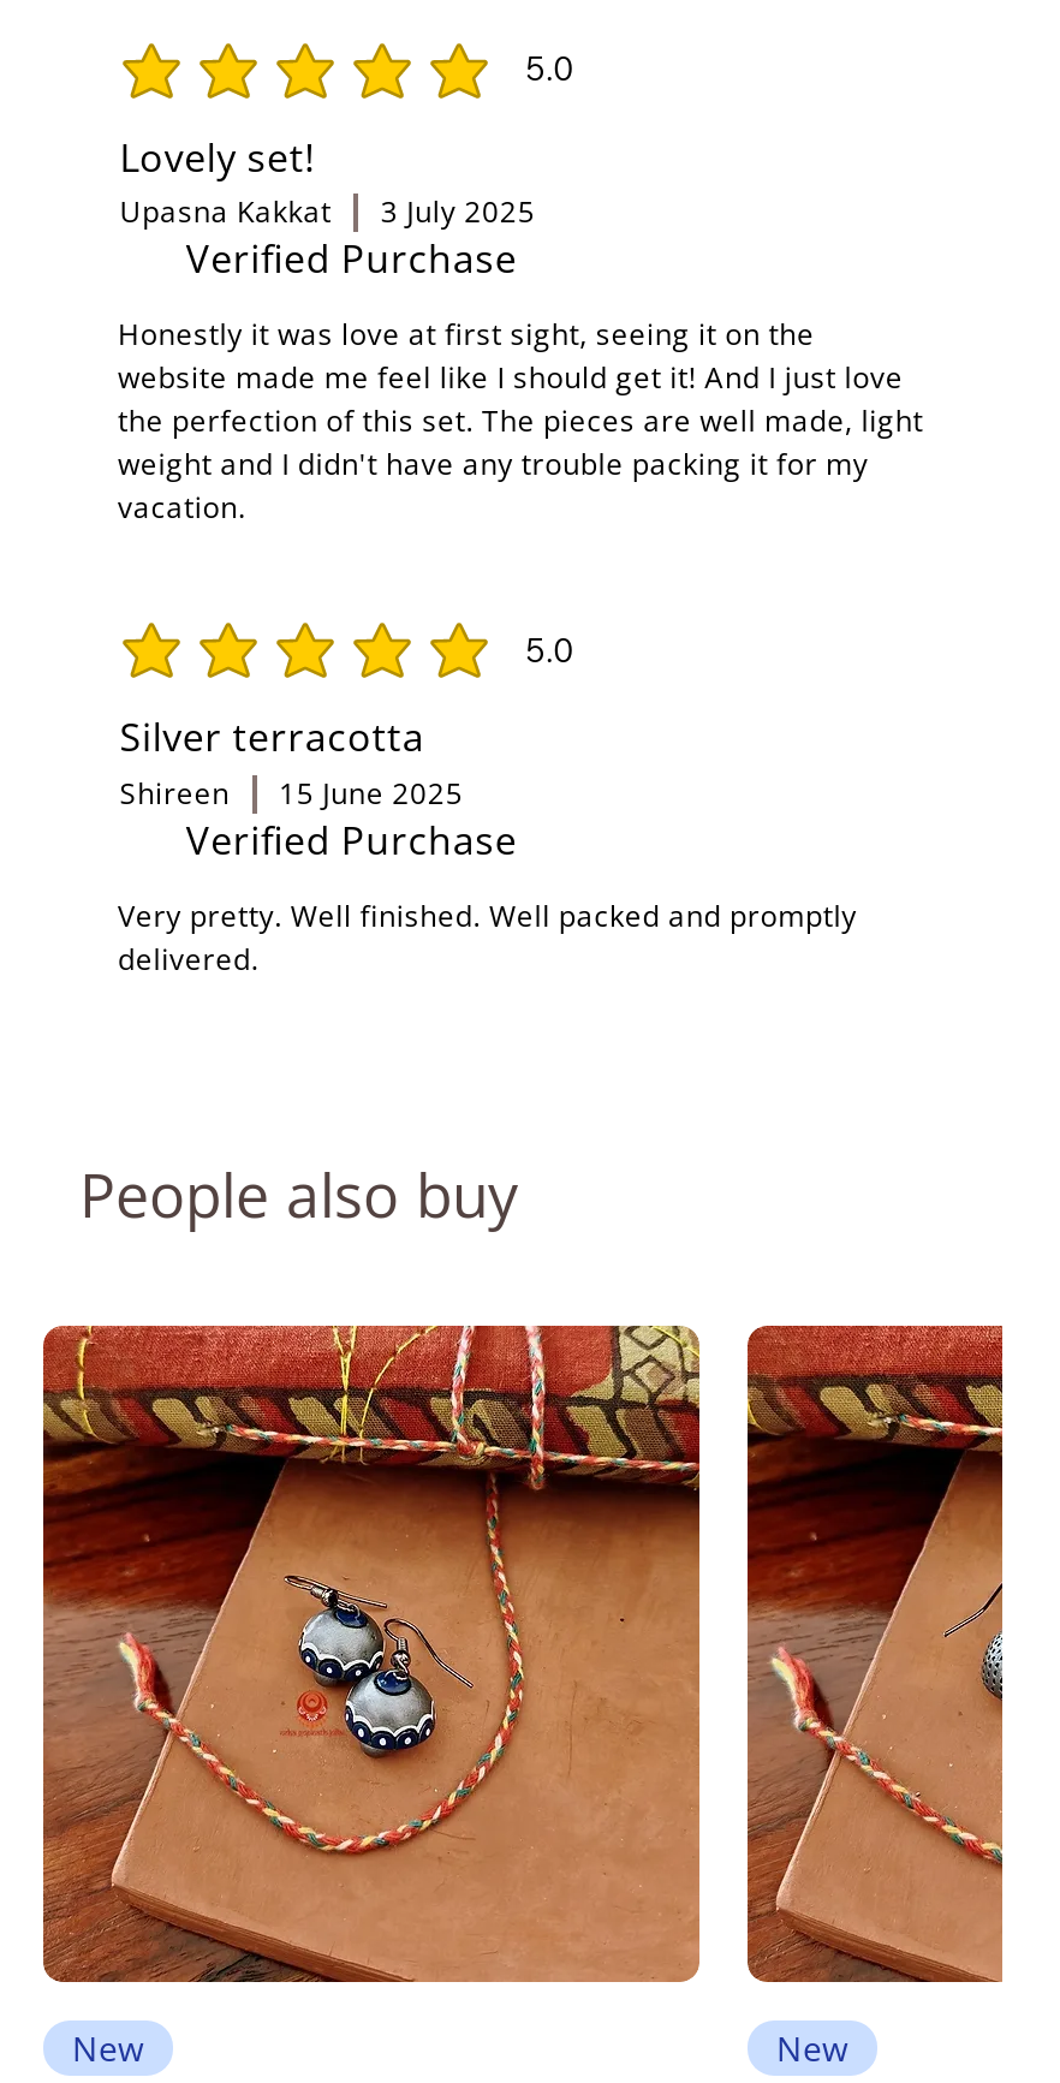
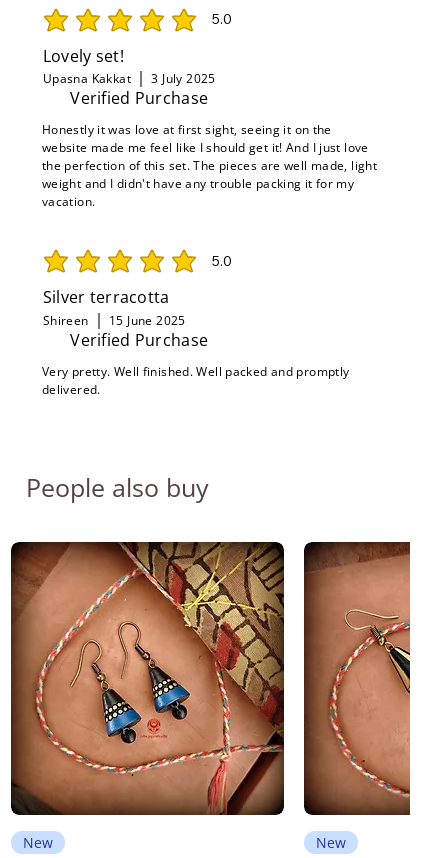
- [image]
+ [image]

- [image]
+ [image]
